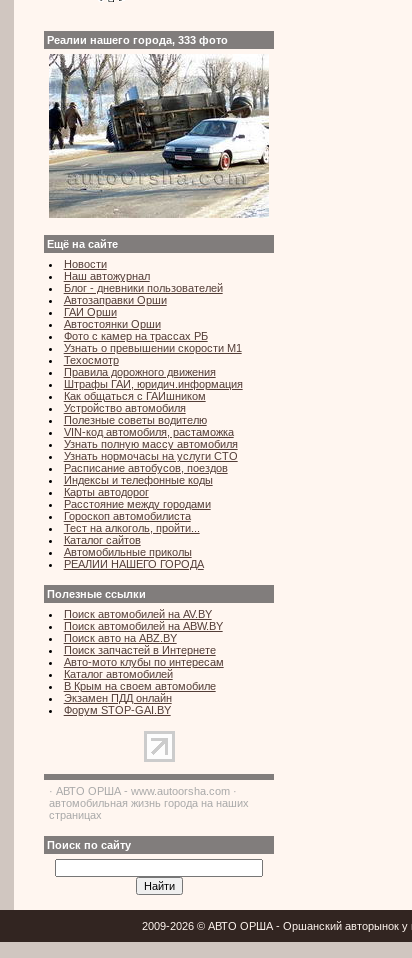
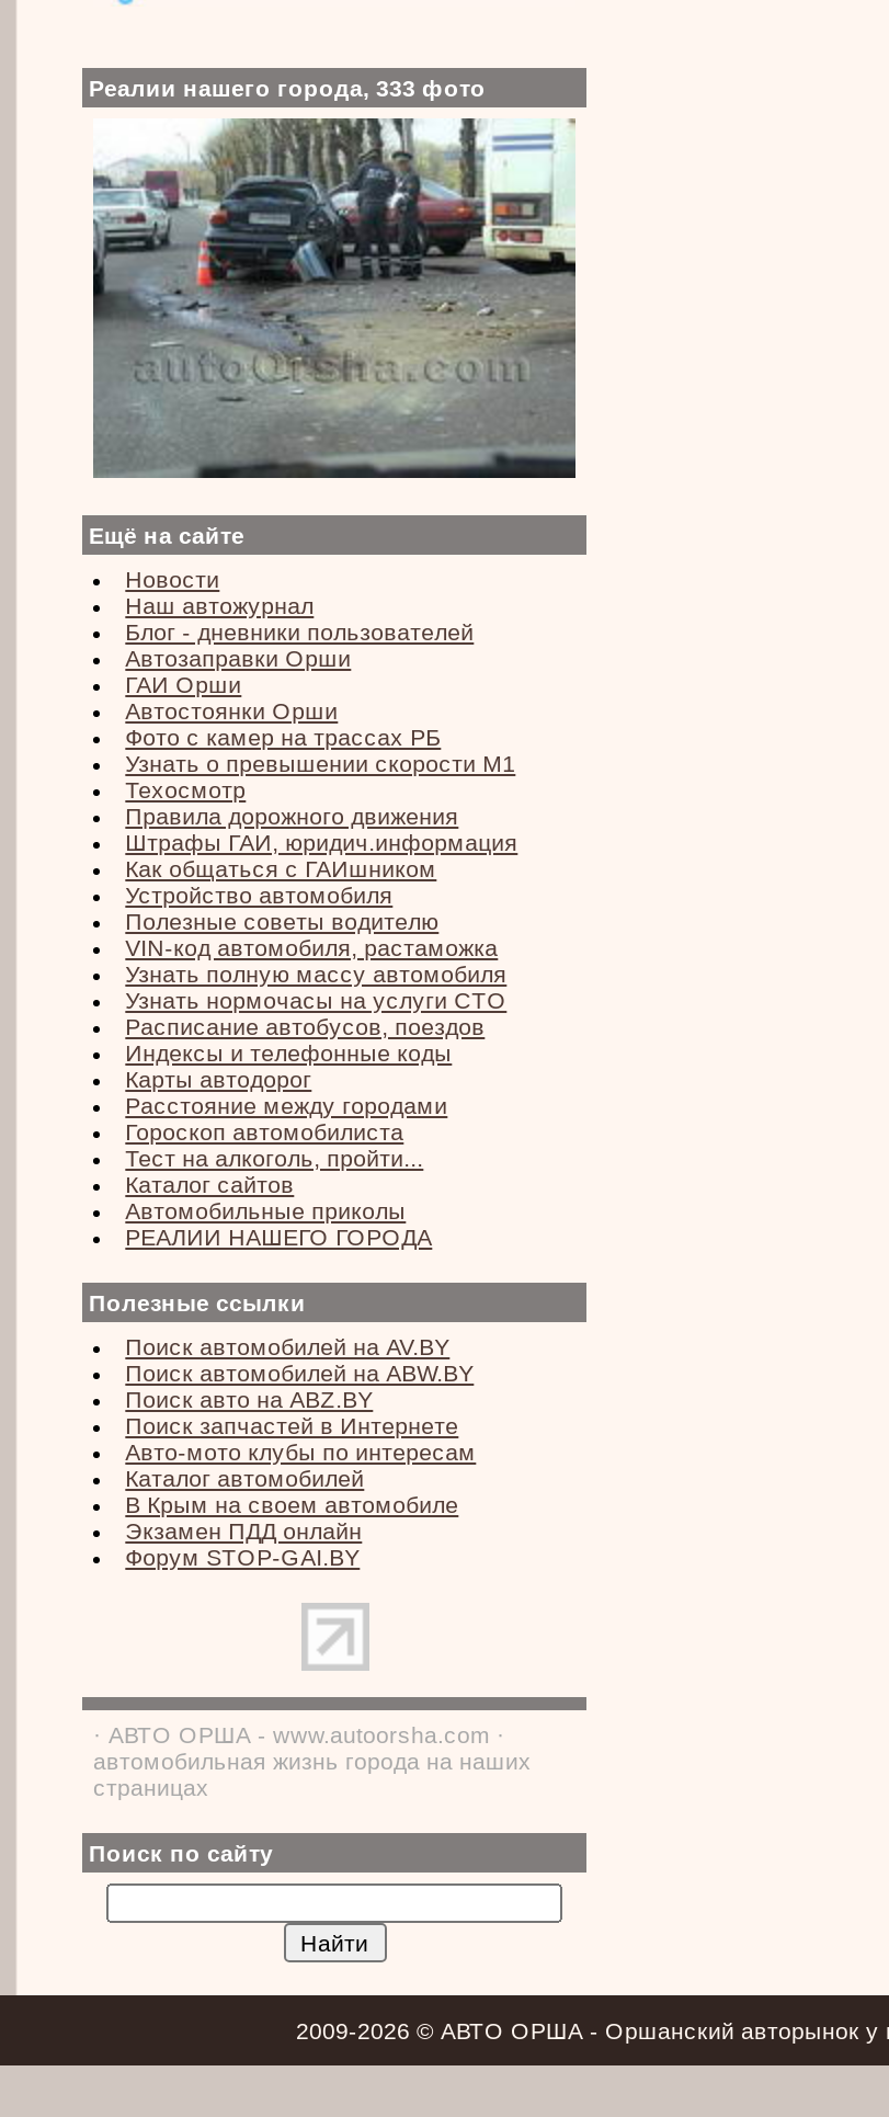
- [image]
+ [image]
